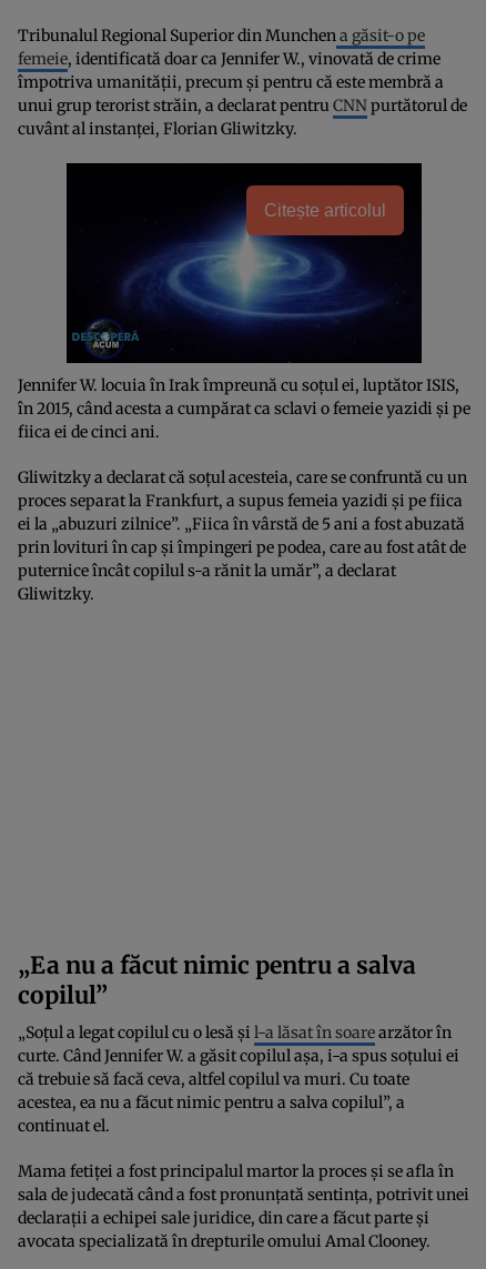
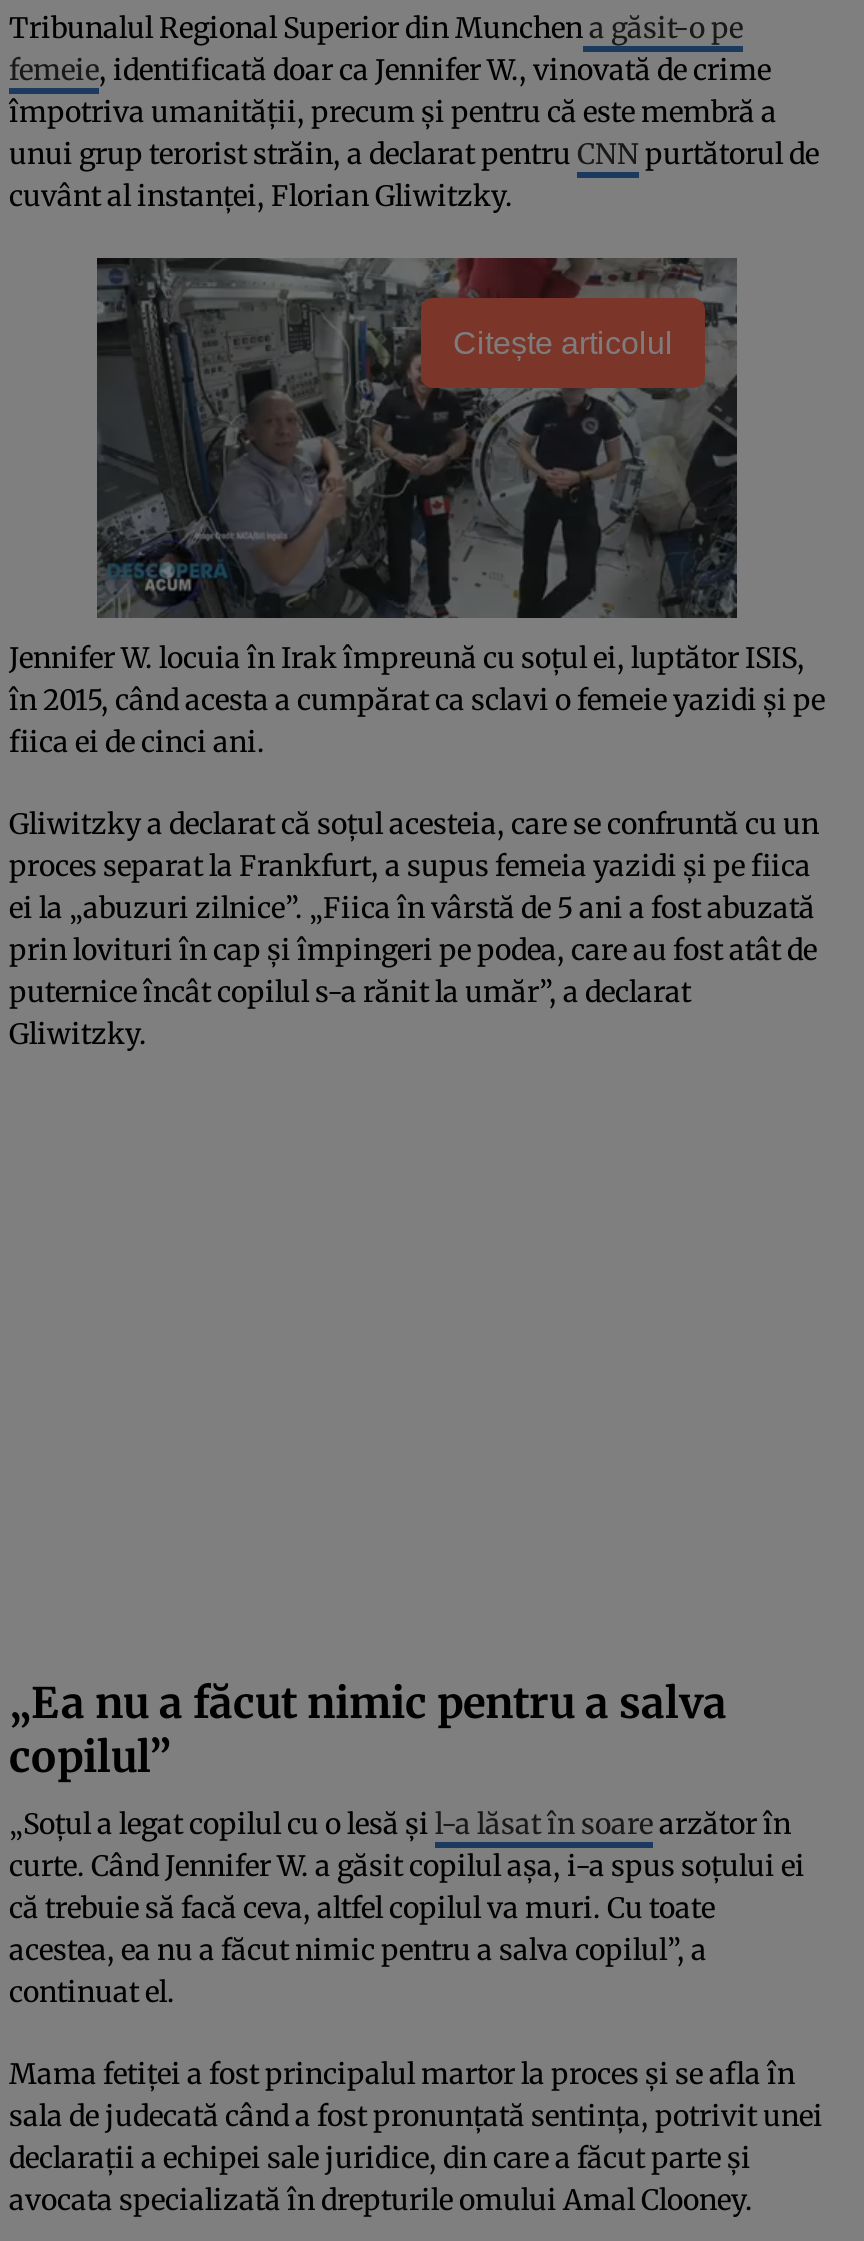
- [image]
+ [image]
